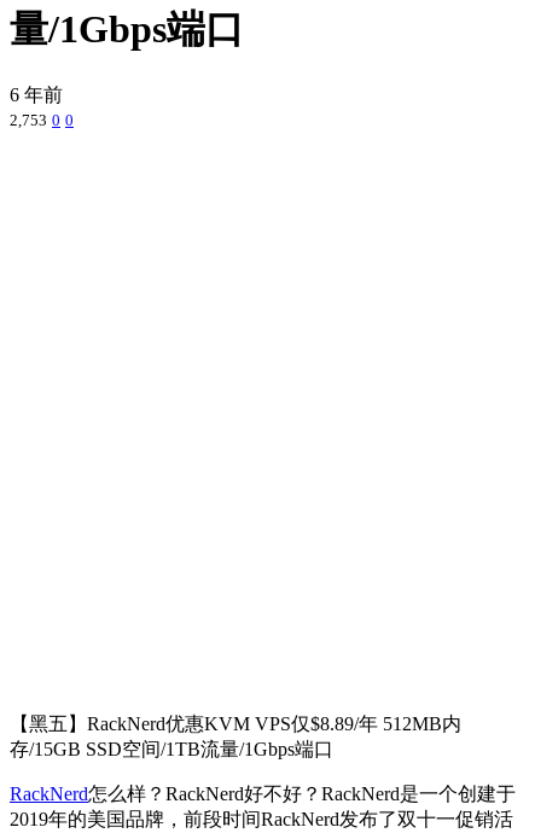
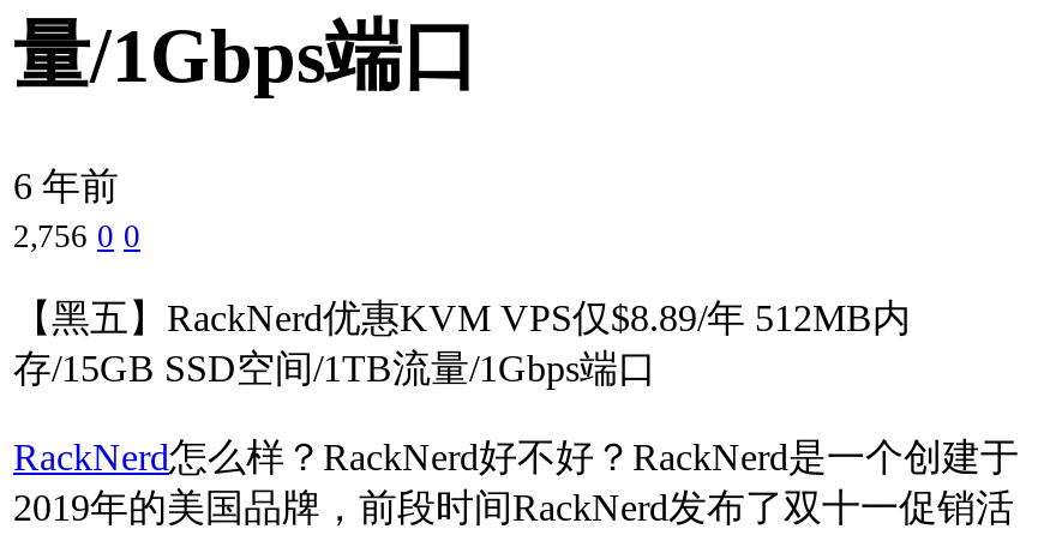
- 2,753 0 0
+ 2,756 0 0
